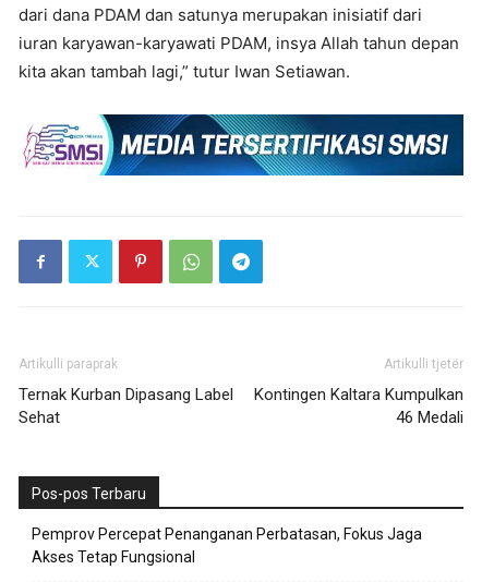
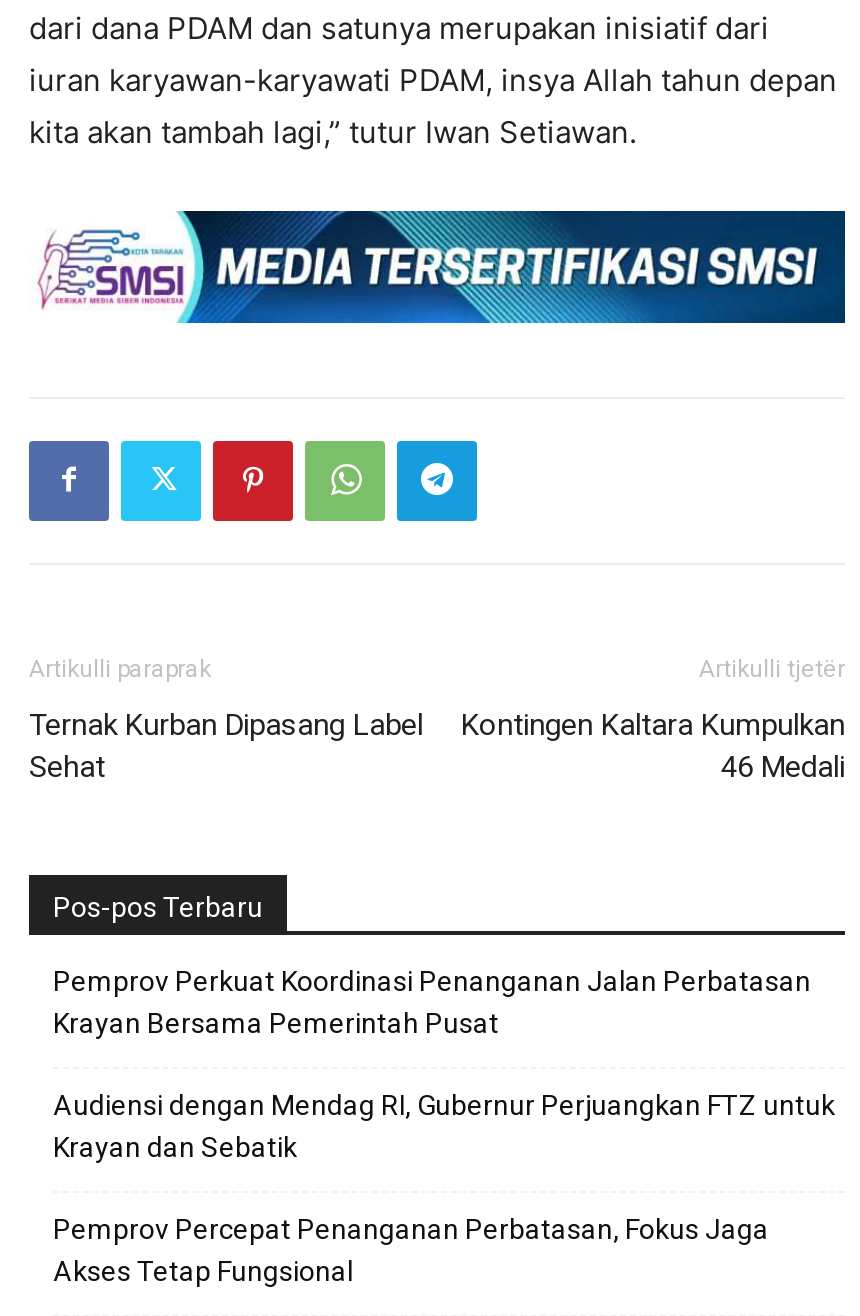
+ Pemprov Perkuat Koordinasi Penanganan Jalan Perbatasan
+ Krayan Bersama Pemerintah Pusat
+ Audiensi dengan Mendag RI, Gubernur Perjuangkan FTZ untuk
+ Krayan dan Sebatik
